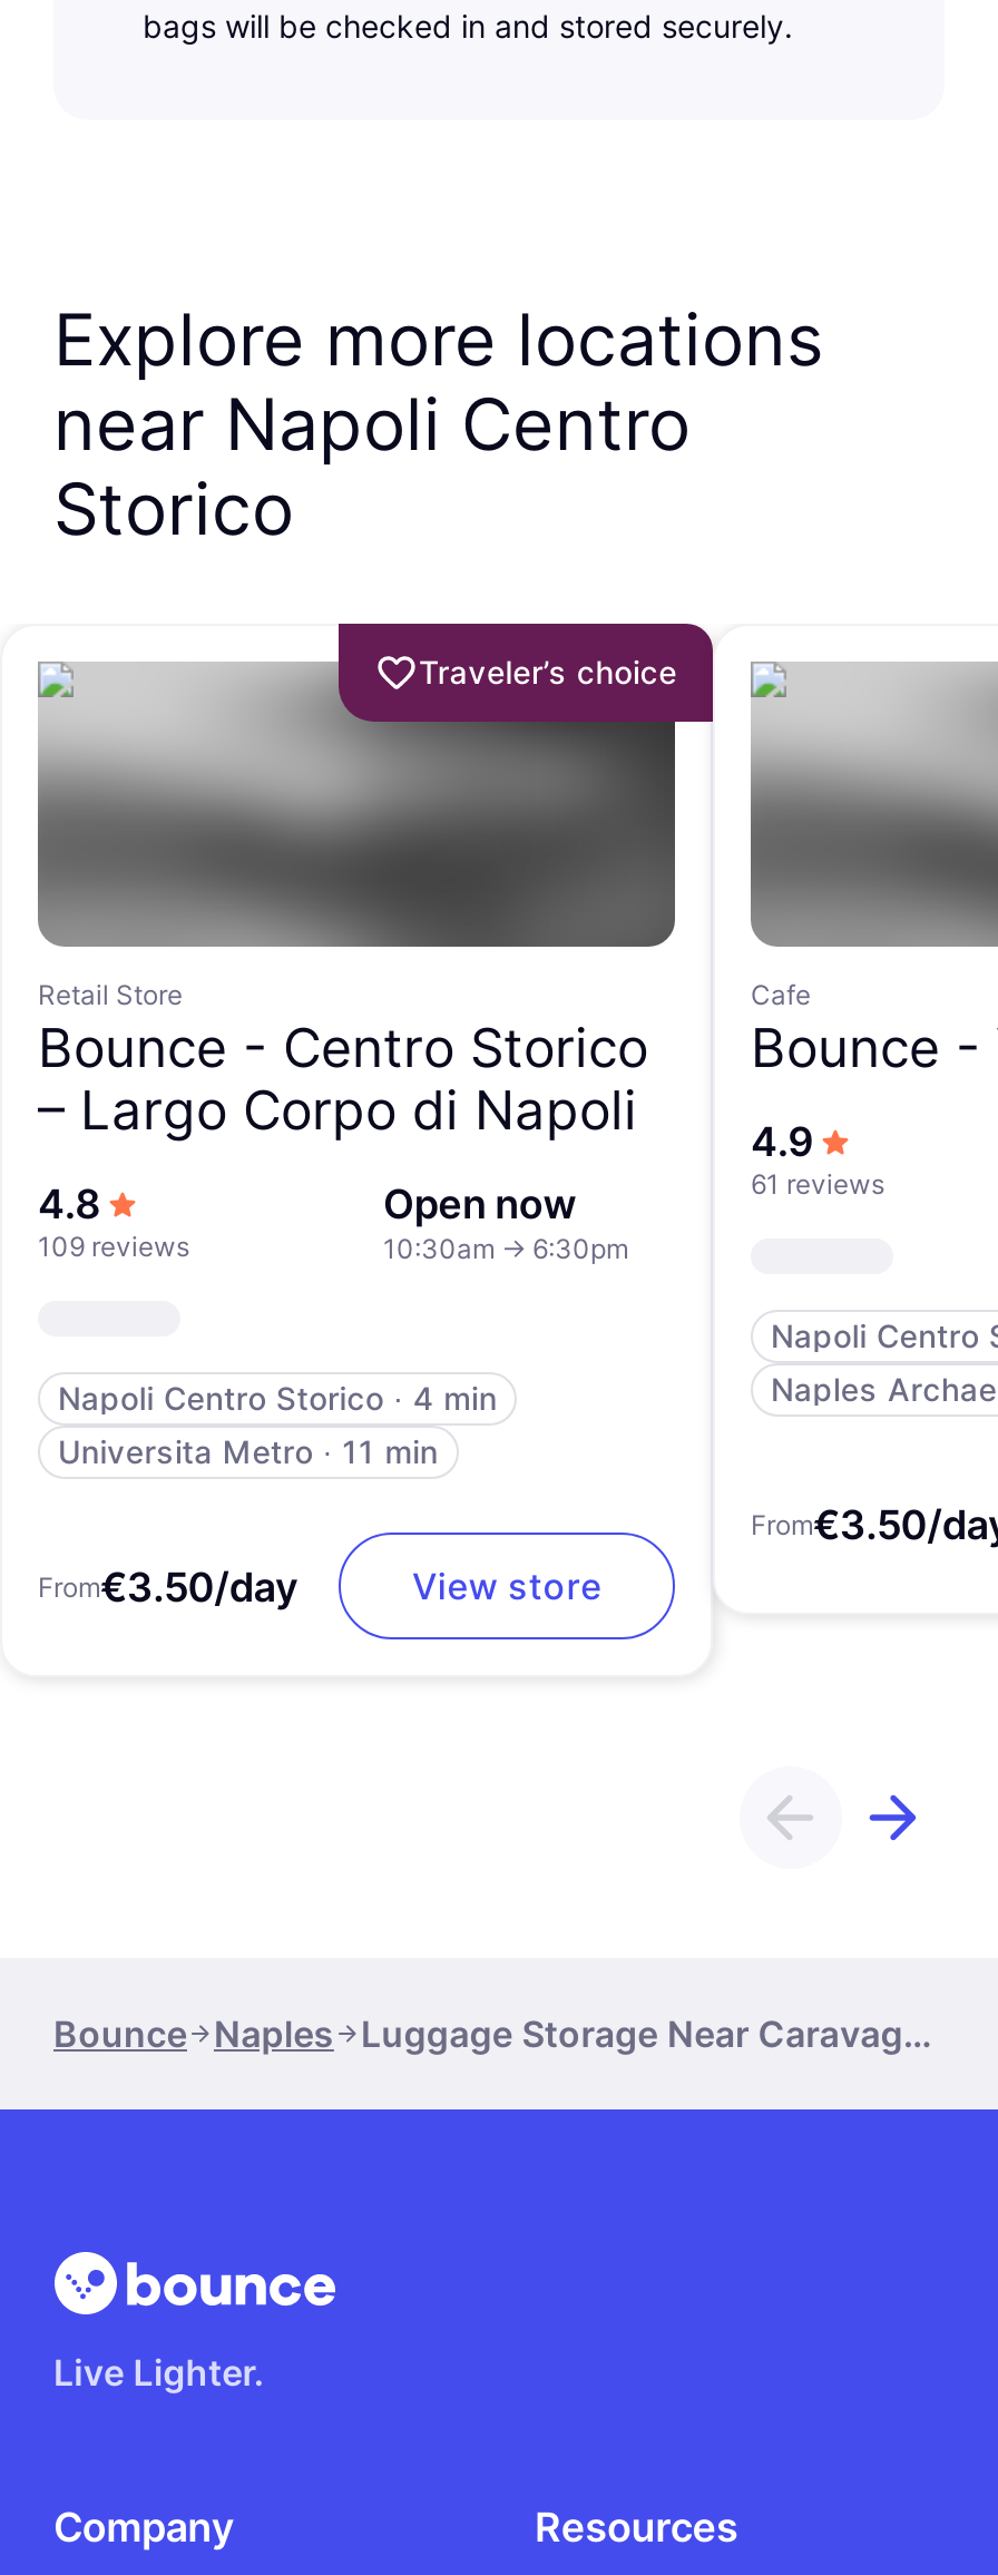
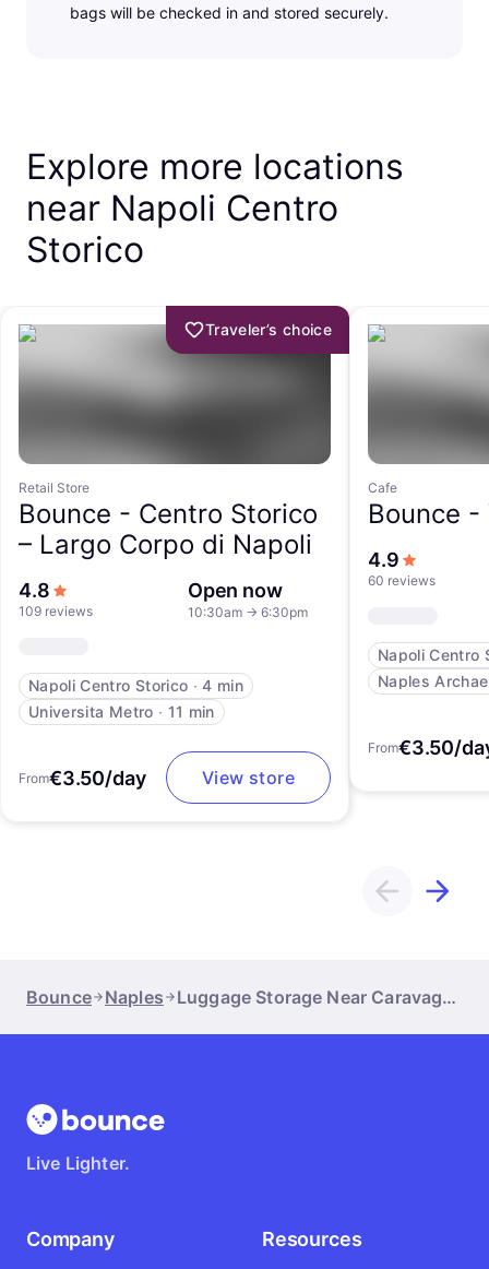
- 61 reviews
+ 60 reviews
